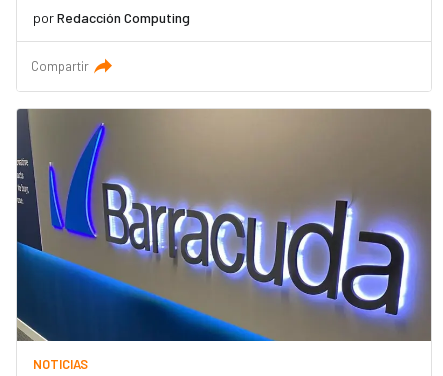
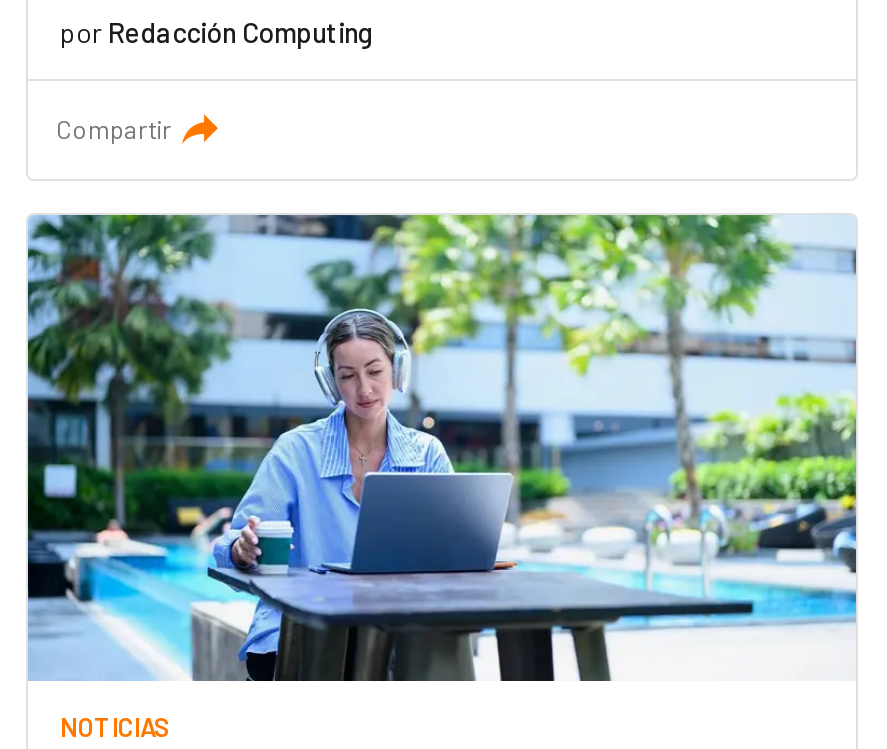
- [image]
+ [image]
